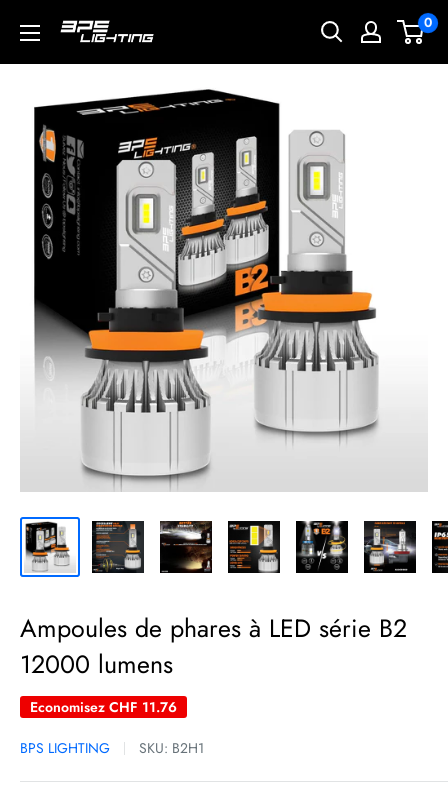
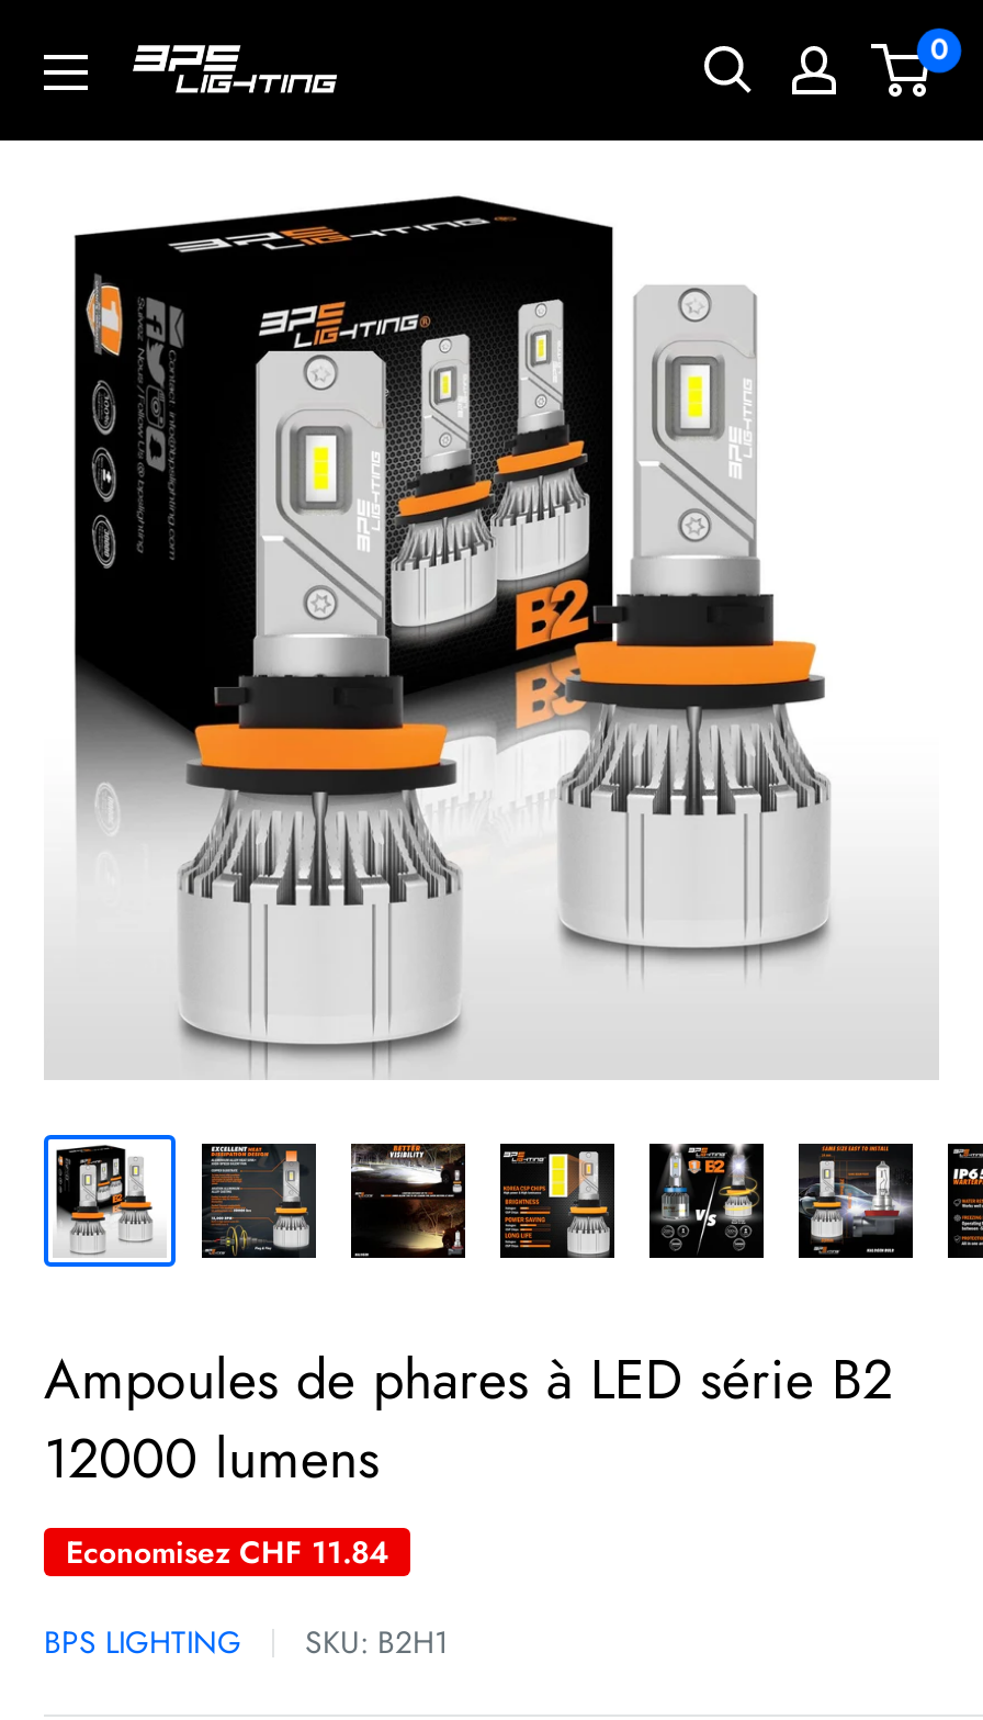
- Economisez CHF 11.76
+ Economisez CHF 11.84
